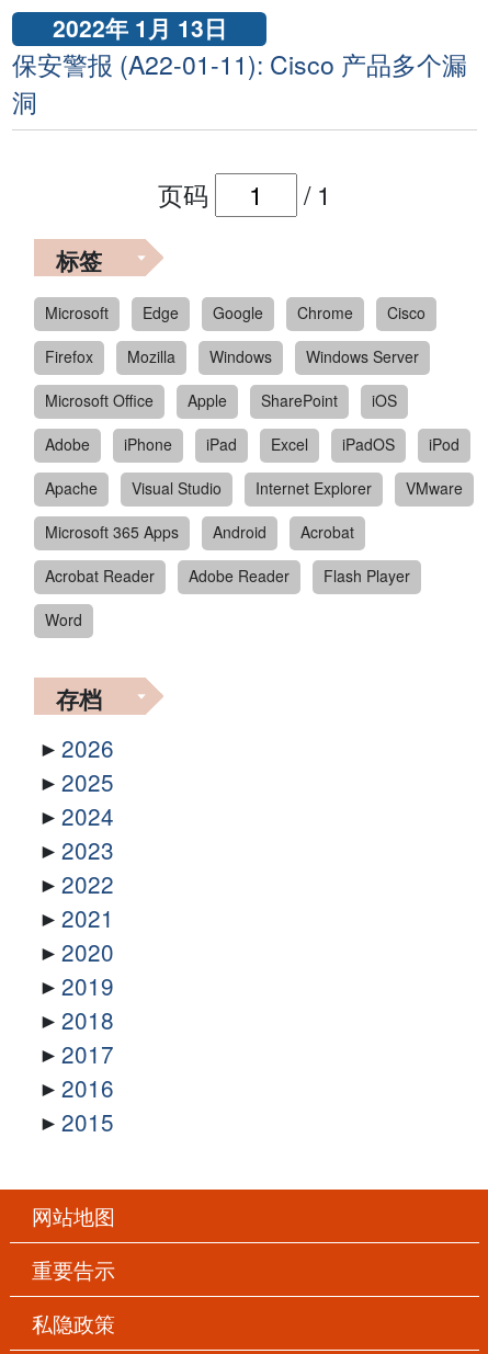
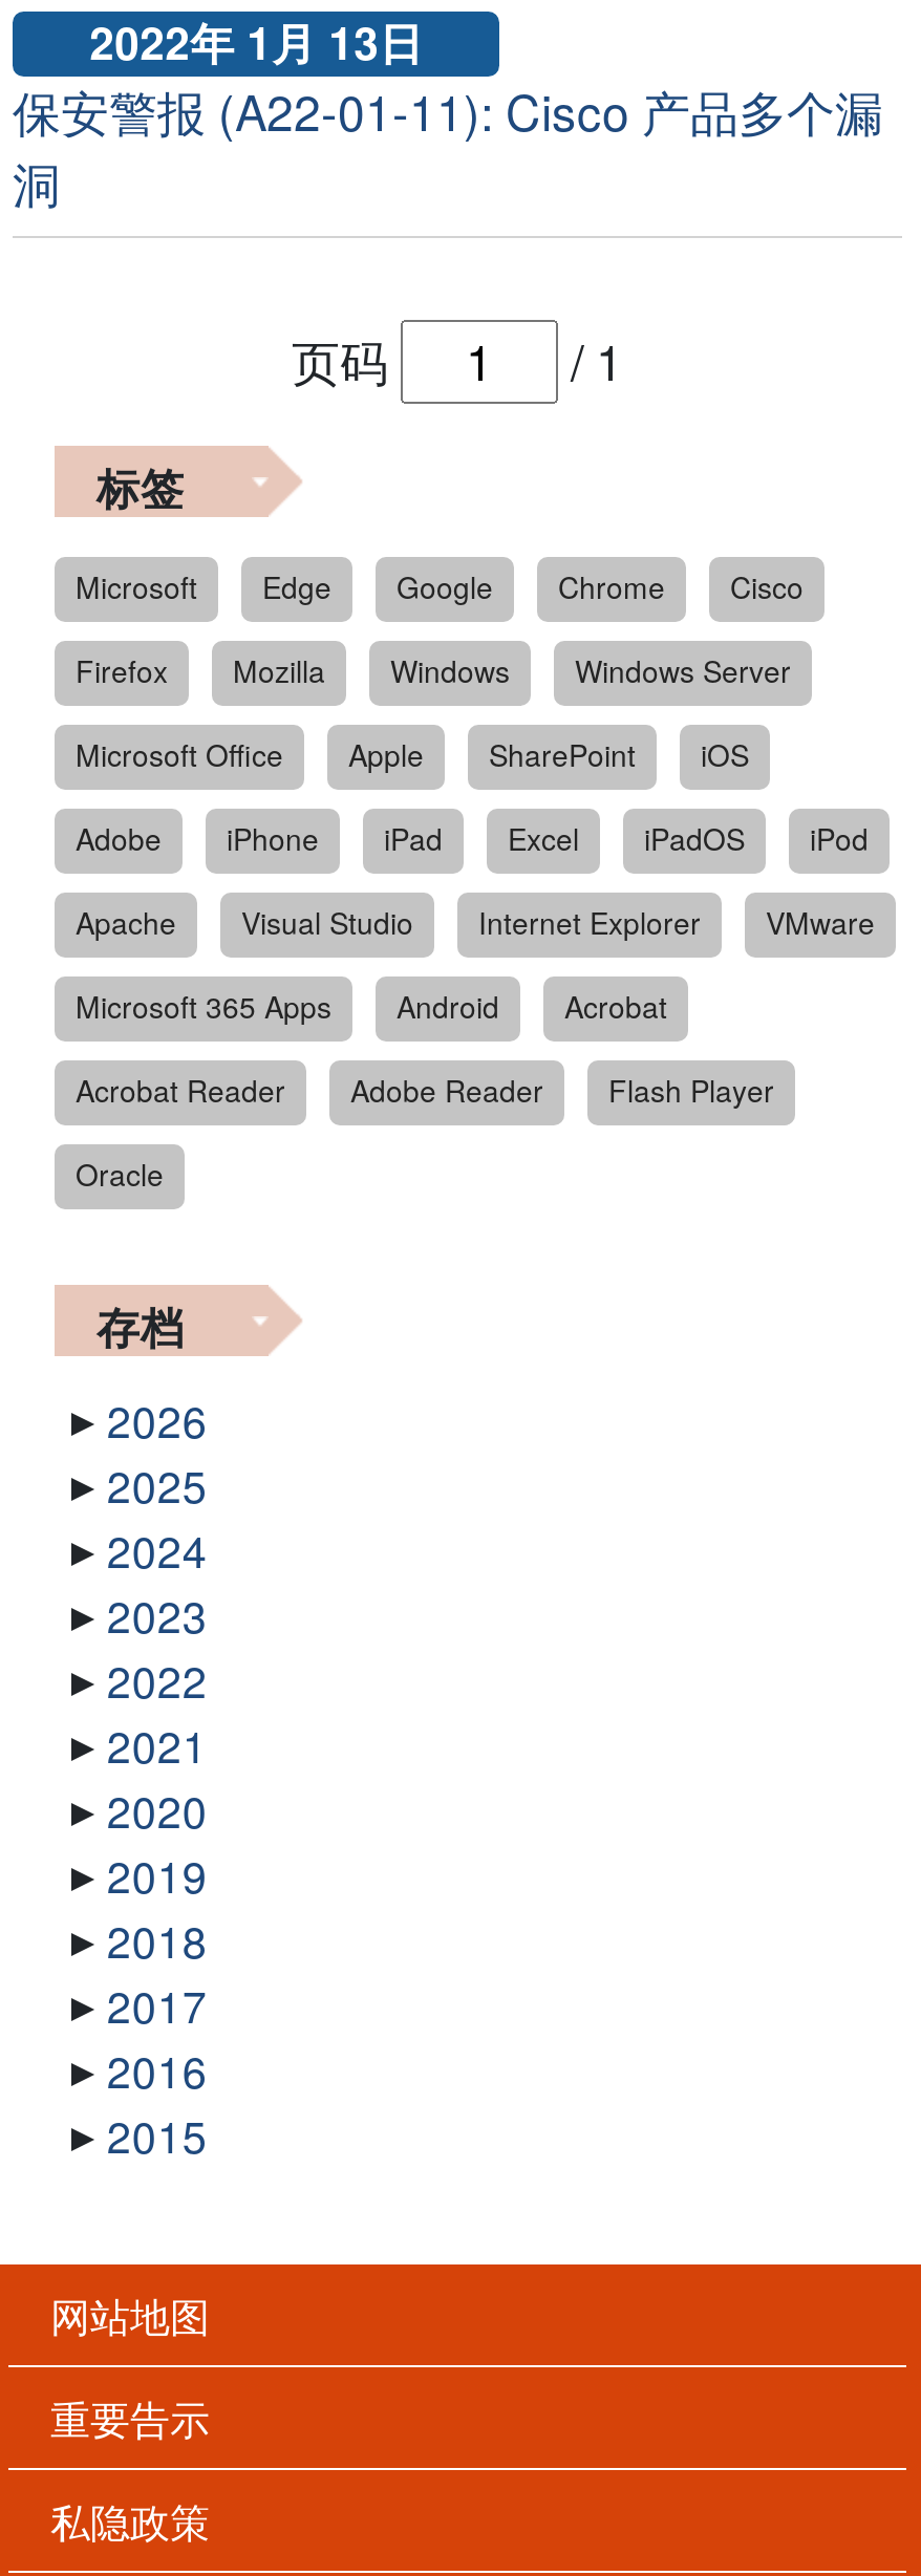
- Word
+ Oracle
